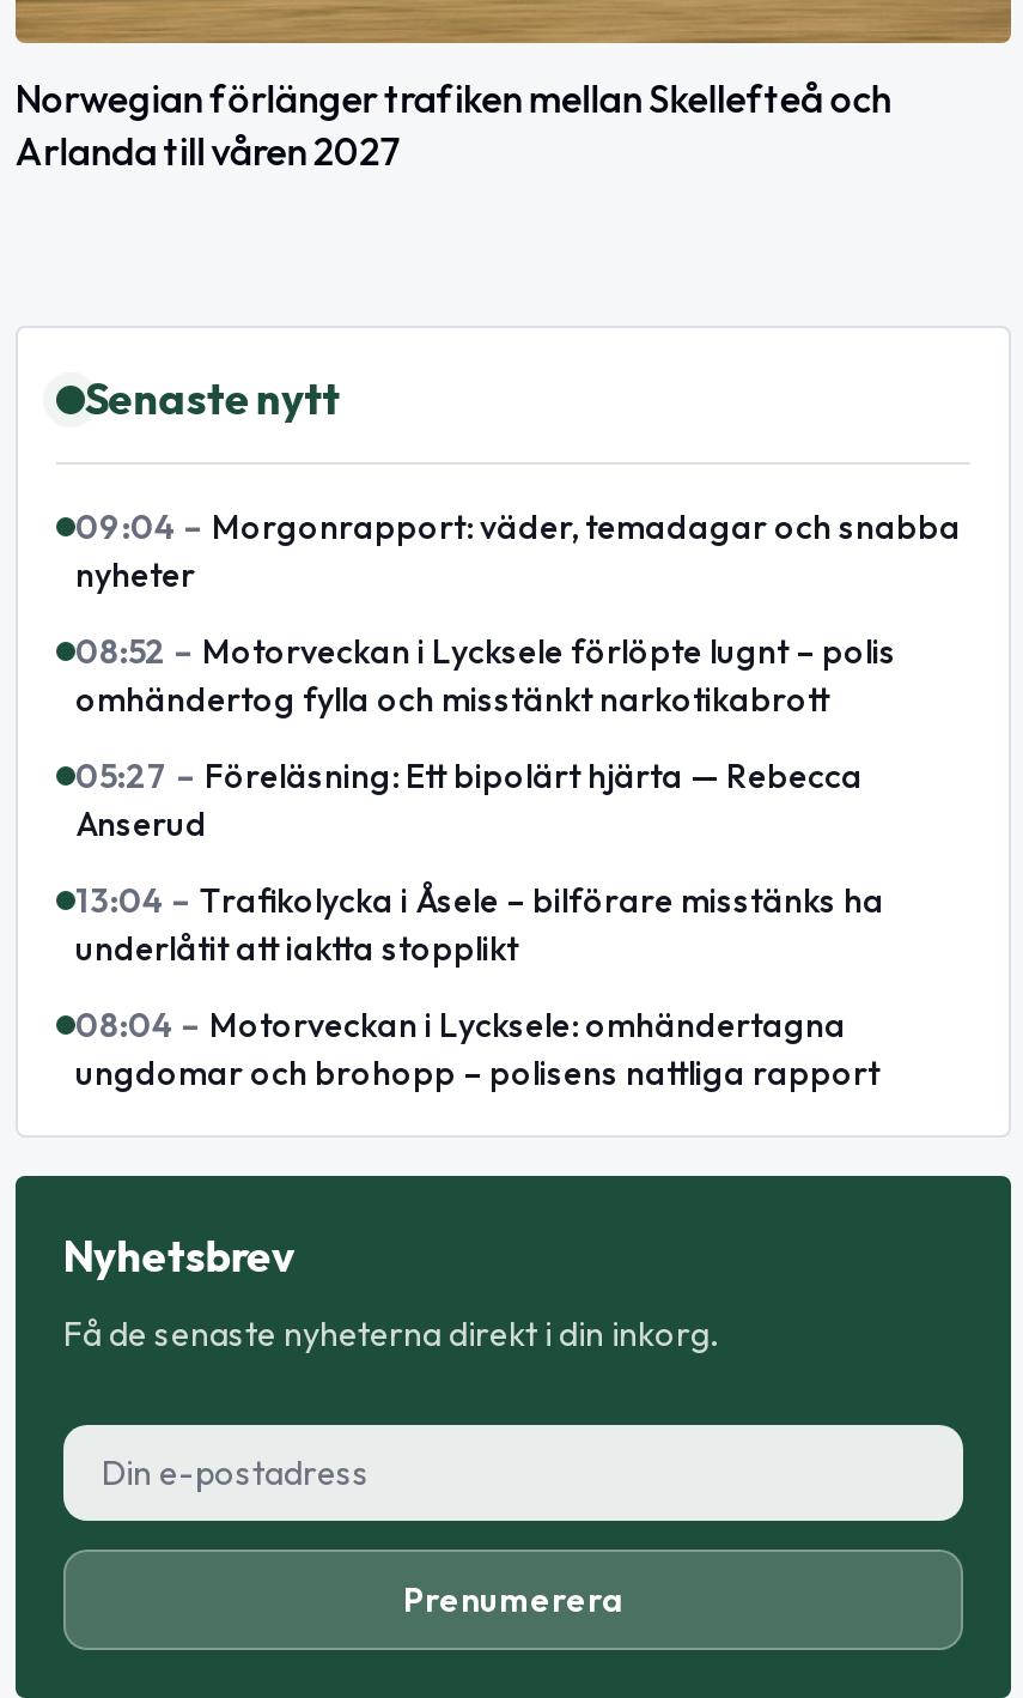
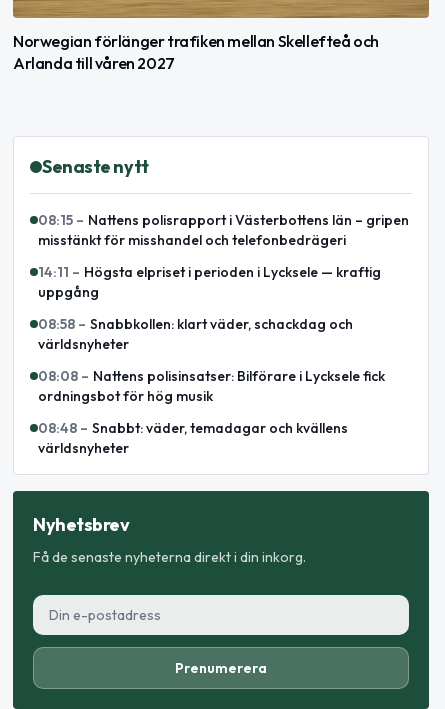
- 09:04 – Morgonrapport: väder, temadagar och snabba
- nyheter
+ 08:15 – Nattens polisrapport i Västerbottens län – gripen
+ misstänkt för misshandel och telefonbedrägeri

- 08:52 – Motorveckan i Lycksele förlöpte lugnt – polis
- omhändertog fylla och misstänkt narkotikabrott
+ 14:11 – Högsta elpriset i perioden i Lycksele — kraftig
+ uppgång

- 05:27 – Föreläsning: Ett bipolärt hjärta — Rebecca
- Anserud
+ 08:58 – Snabbkollen: klart väder, schackdag och
+ världsnyheter

- 13:04 – Trafikolycka i Åsele – bilförare misstänks ha
- underlåtit att iaktta stopplikt
+ 08:08 – Nattens polisinsatser: Bilförare i Lycksele fick
+ ordningsbot för hög musik

- 08:04 – Motorveckan i Lycksele: omhändertagna
- ungdomar och brohopp – polisens nattliga rapport
+ 08:48 – Snabbt: väder, temadagar och kvällens
+ världsnyheter
